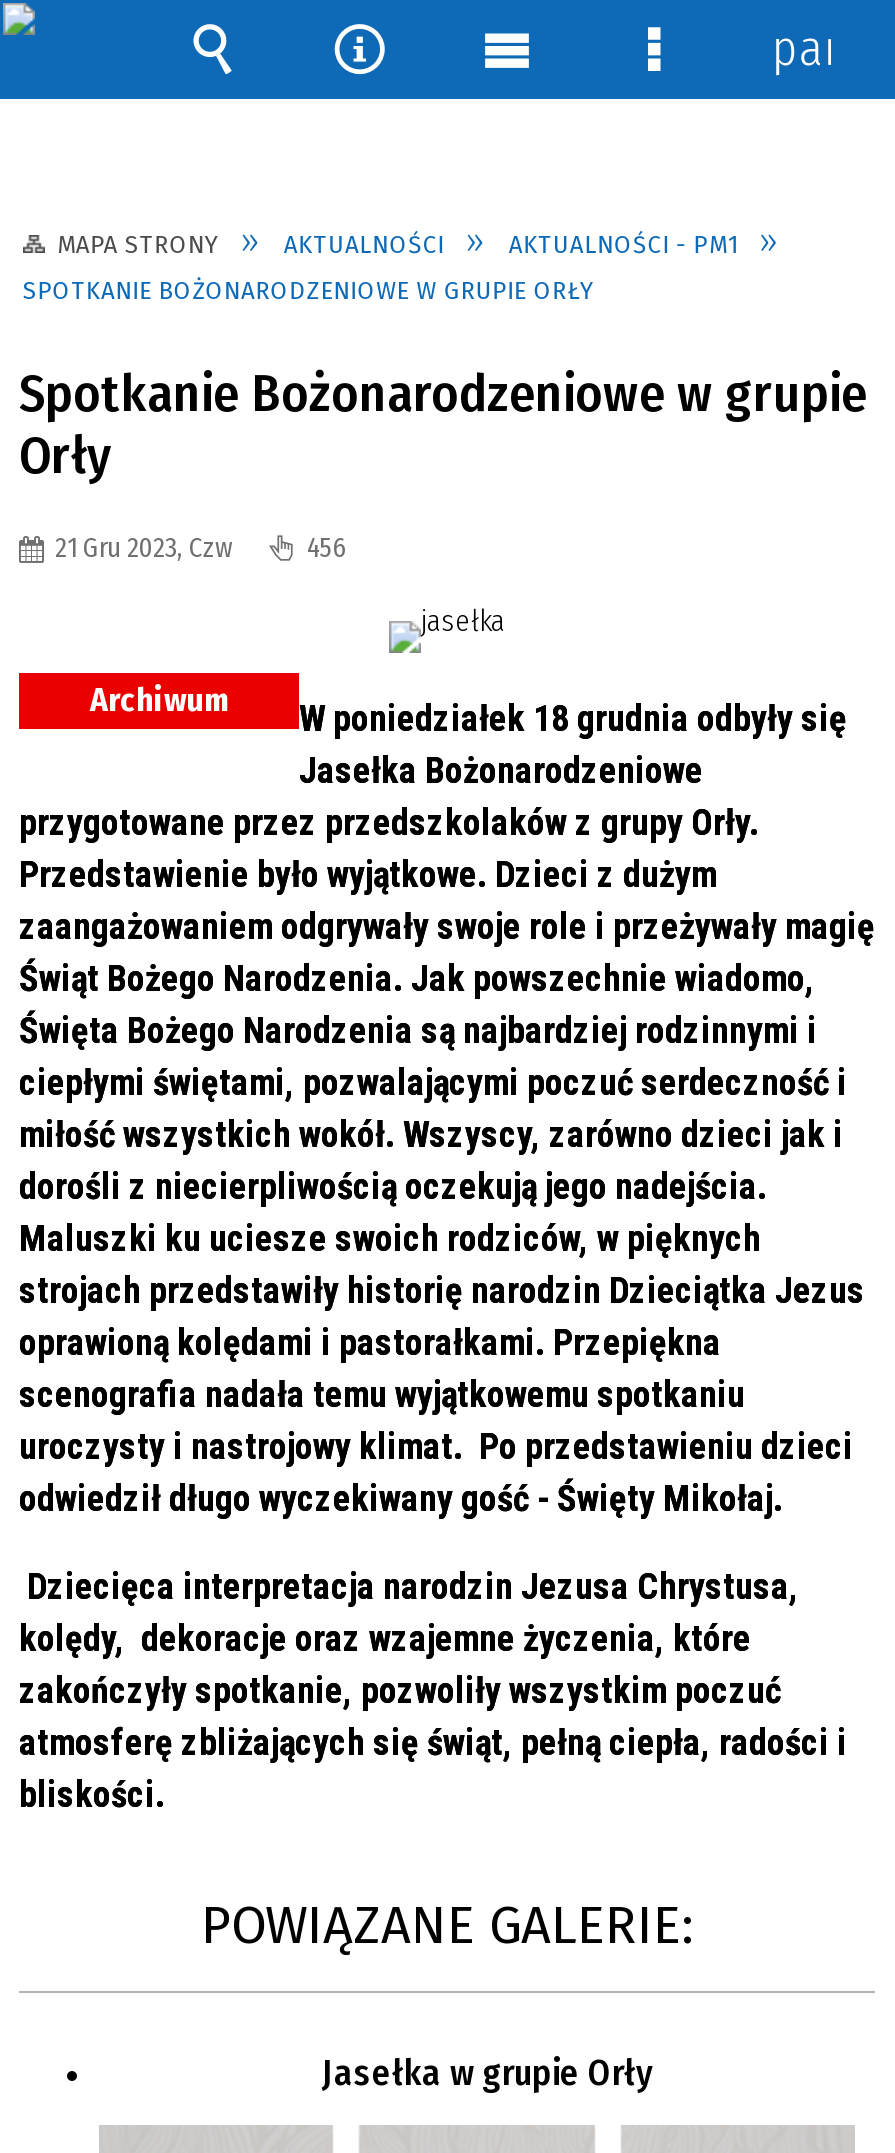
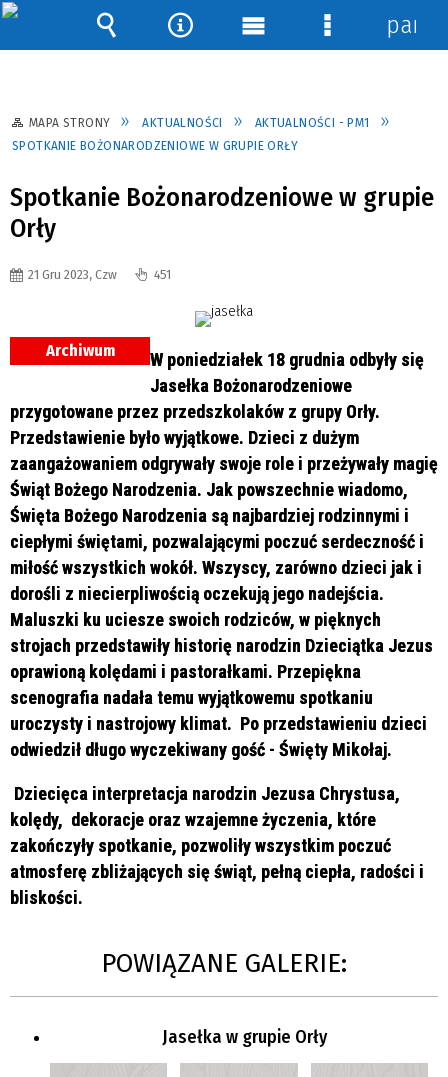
- 456
+ 451
